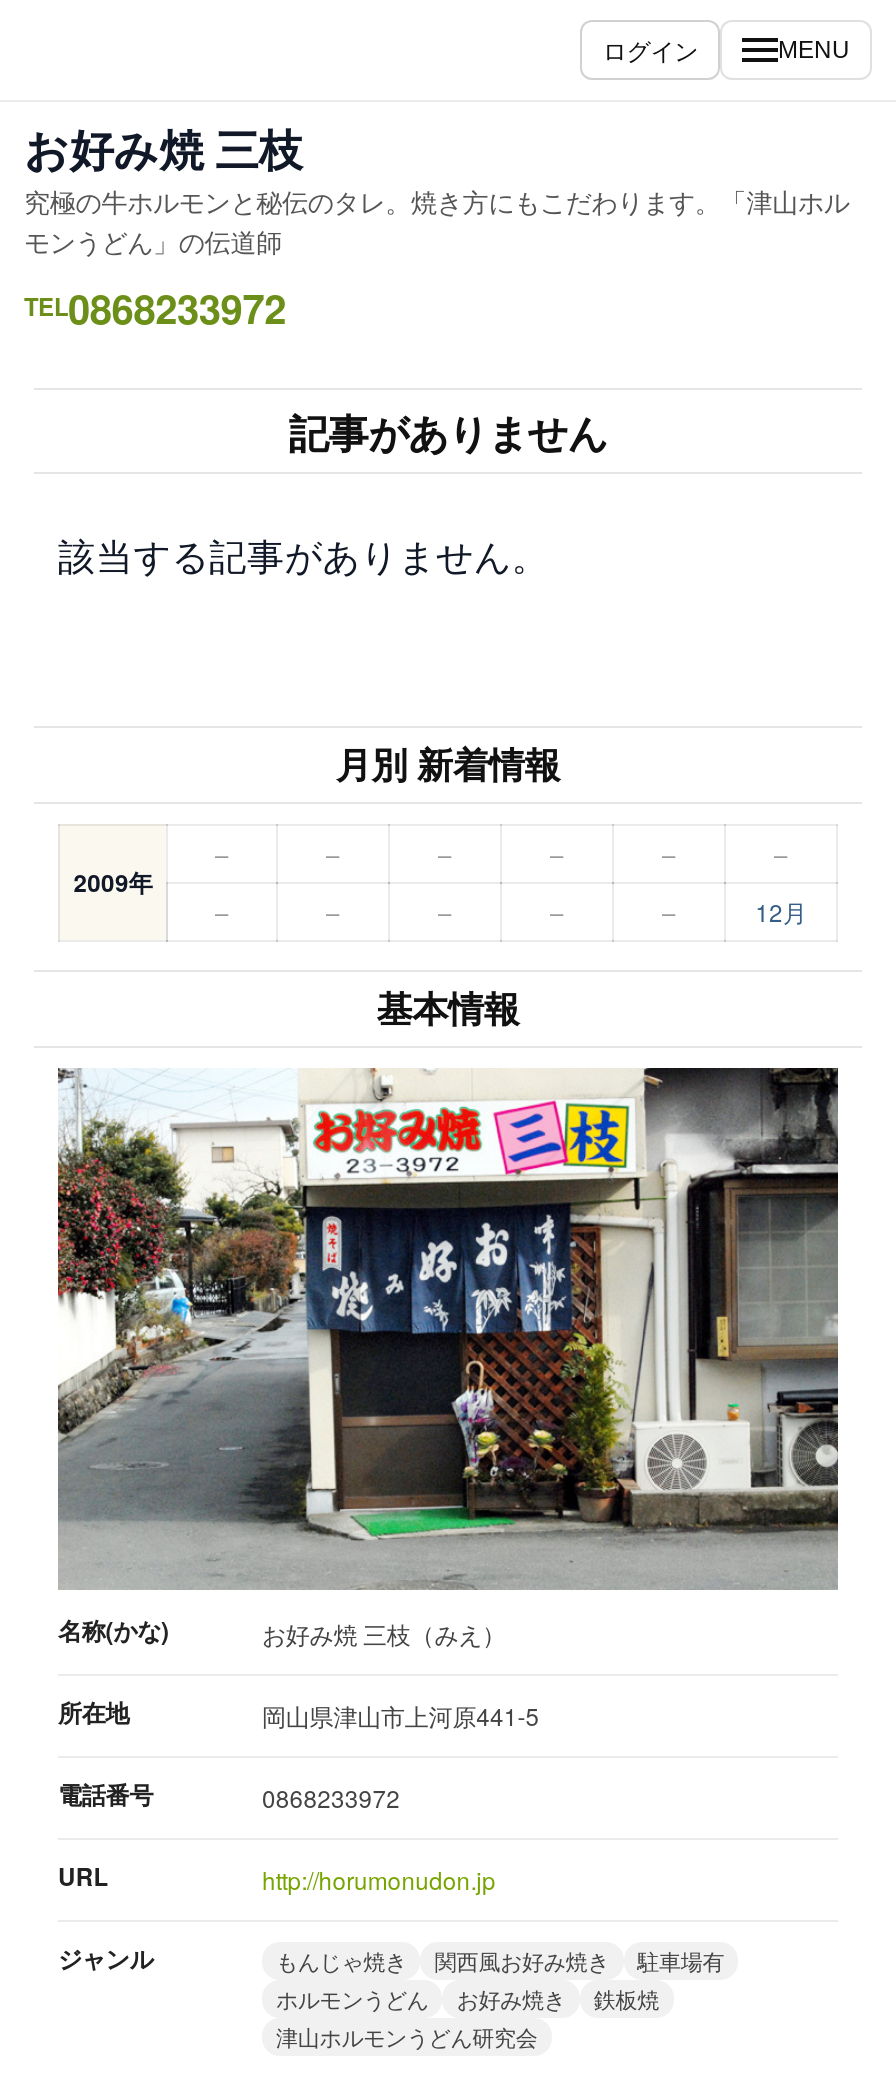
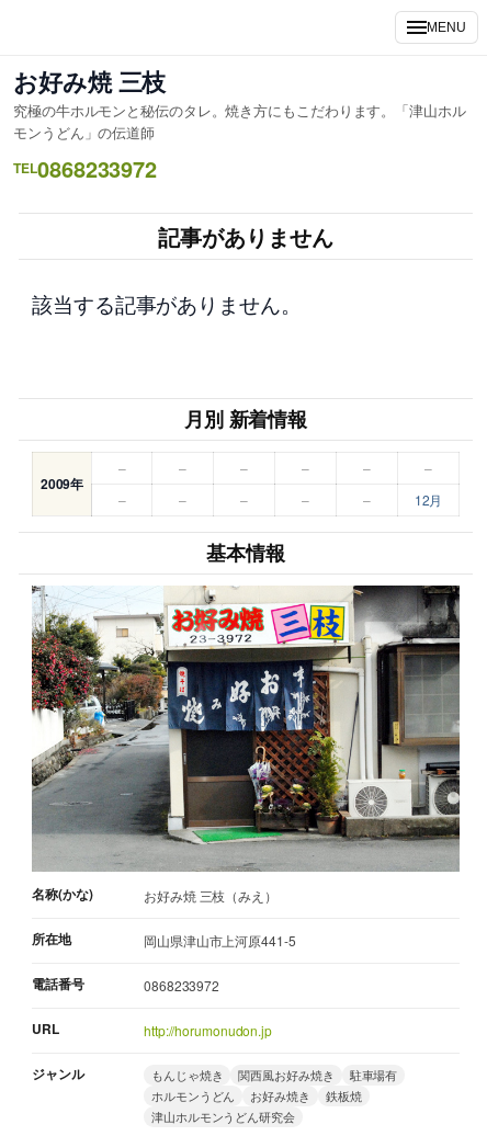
- ログイン
